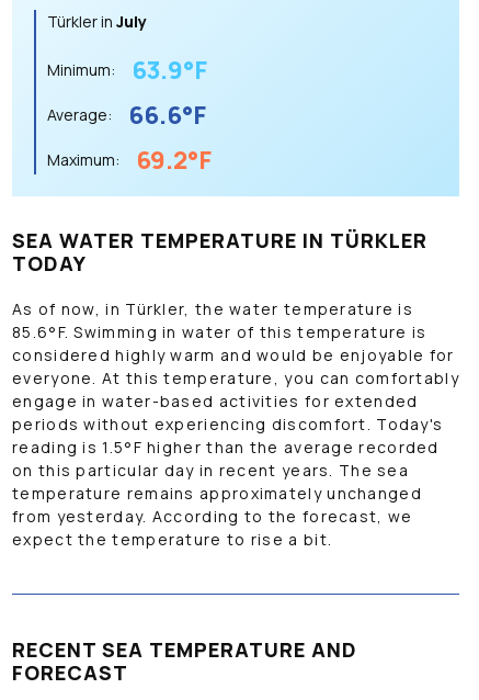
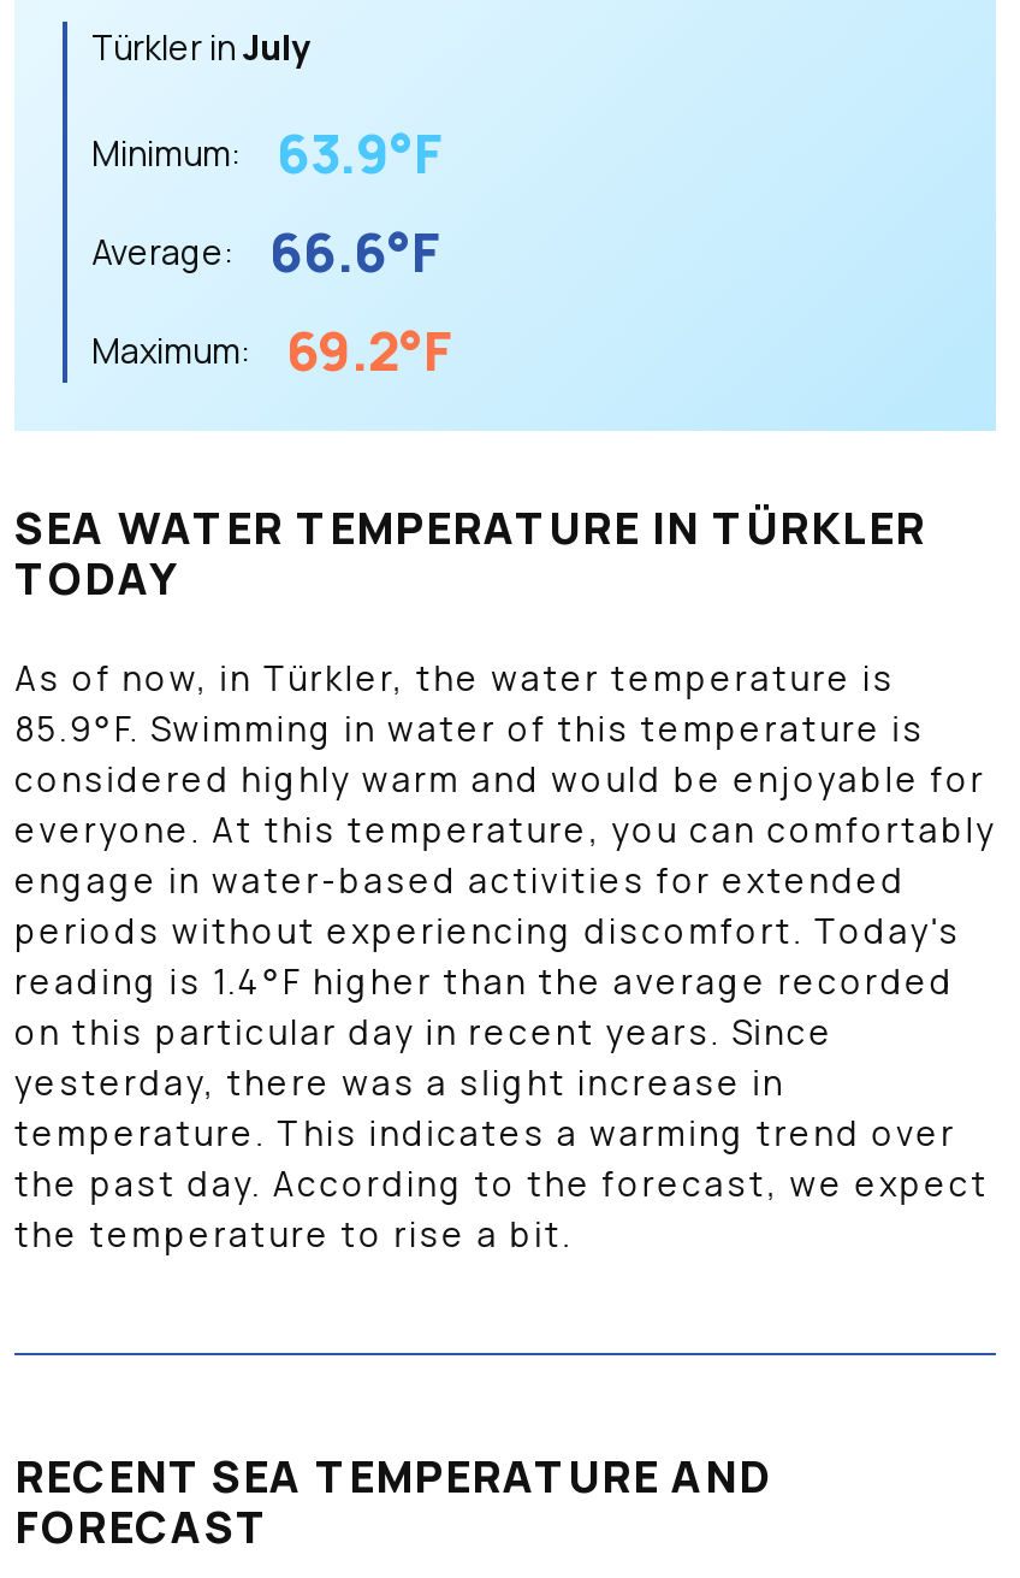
- 85.6°F. Swimming in water of this temperature is
+ 85.9°F. Swimming in water of this temperature is

- reading is 1.5°F higher than the average recorded
- on this particular day in recent years. The sea
- temperature remains approximately unchanged
- from yesterday. According to the forecast, we
- expect the temperature to rise a bit.
+ reading is 1.4°F higher than the average recorded
+ on this particular day in recent years. Since
+ yesterday, there was a slight increase in
+ temperature. This indicates a warming trend over
+ the past day. According to the forecast, we expect
+ the temperature to rise a bit.
